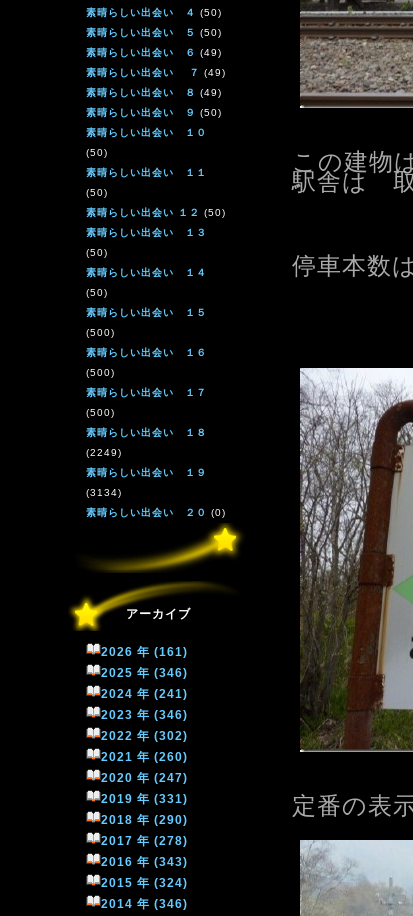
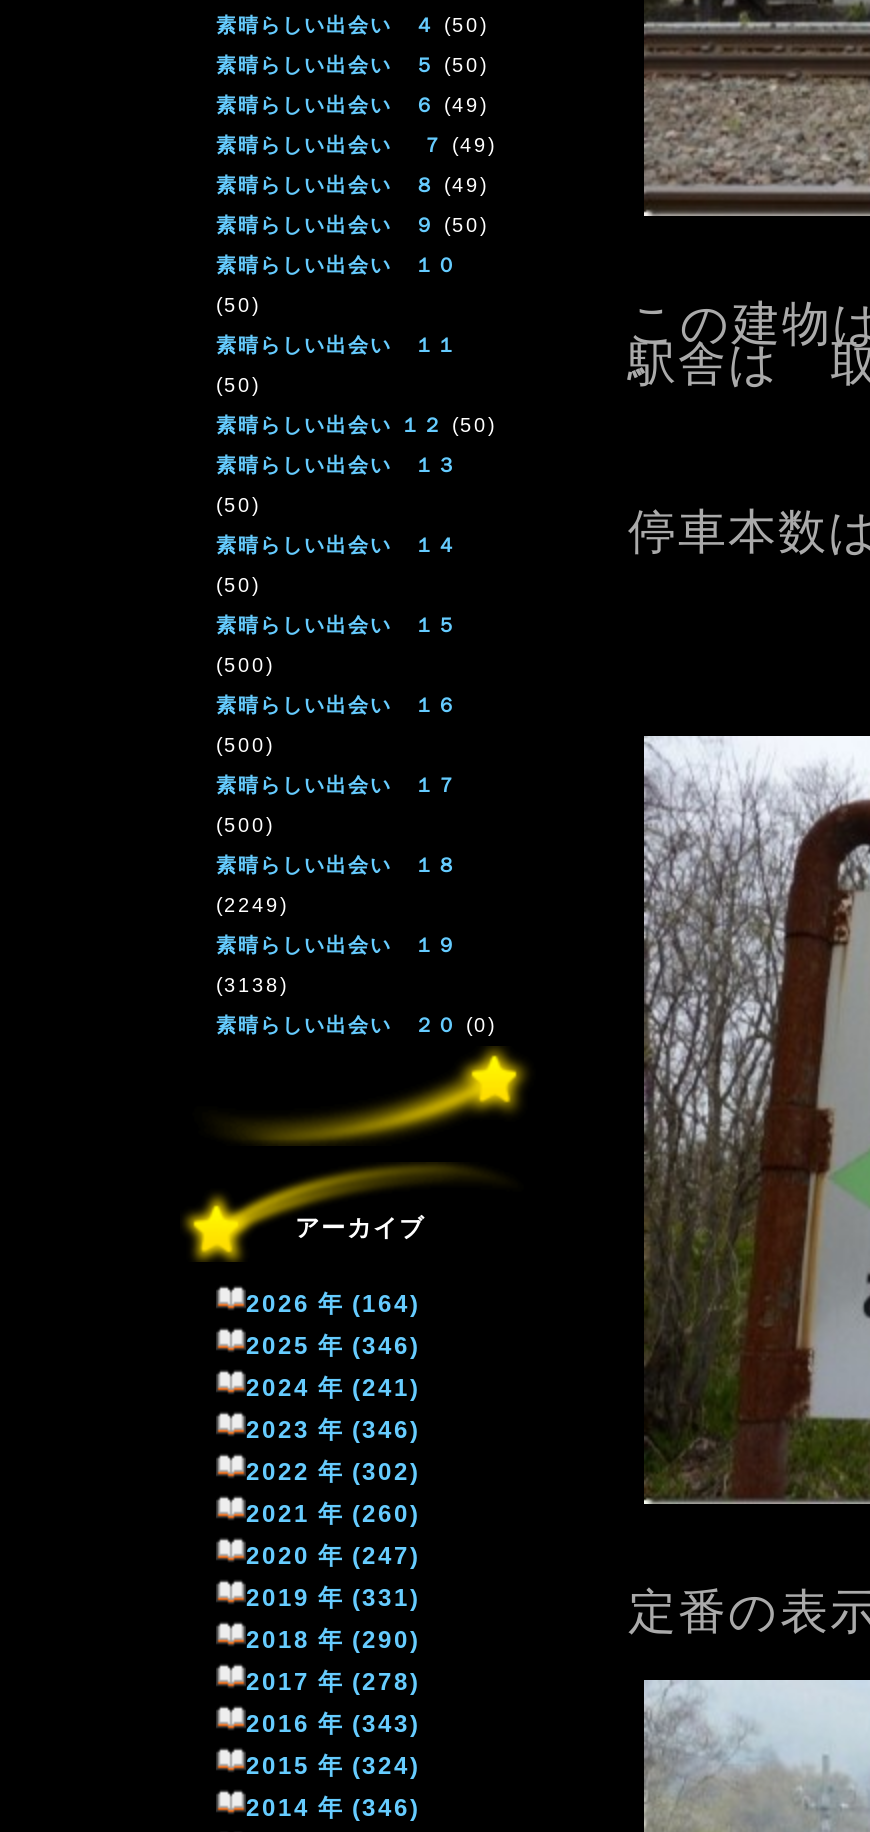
- (3134)
+ (3138)

- 2026 年 (161)
+ 2026 年 (164)
